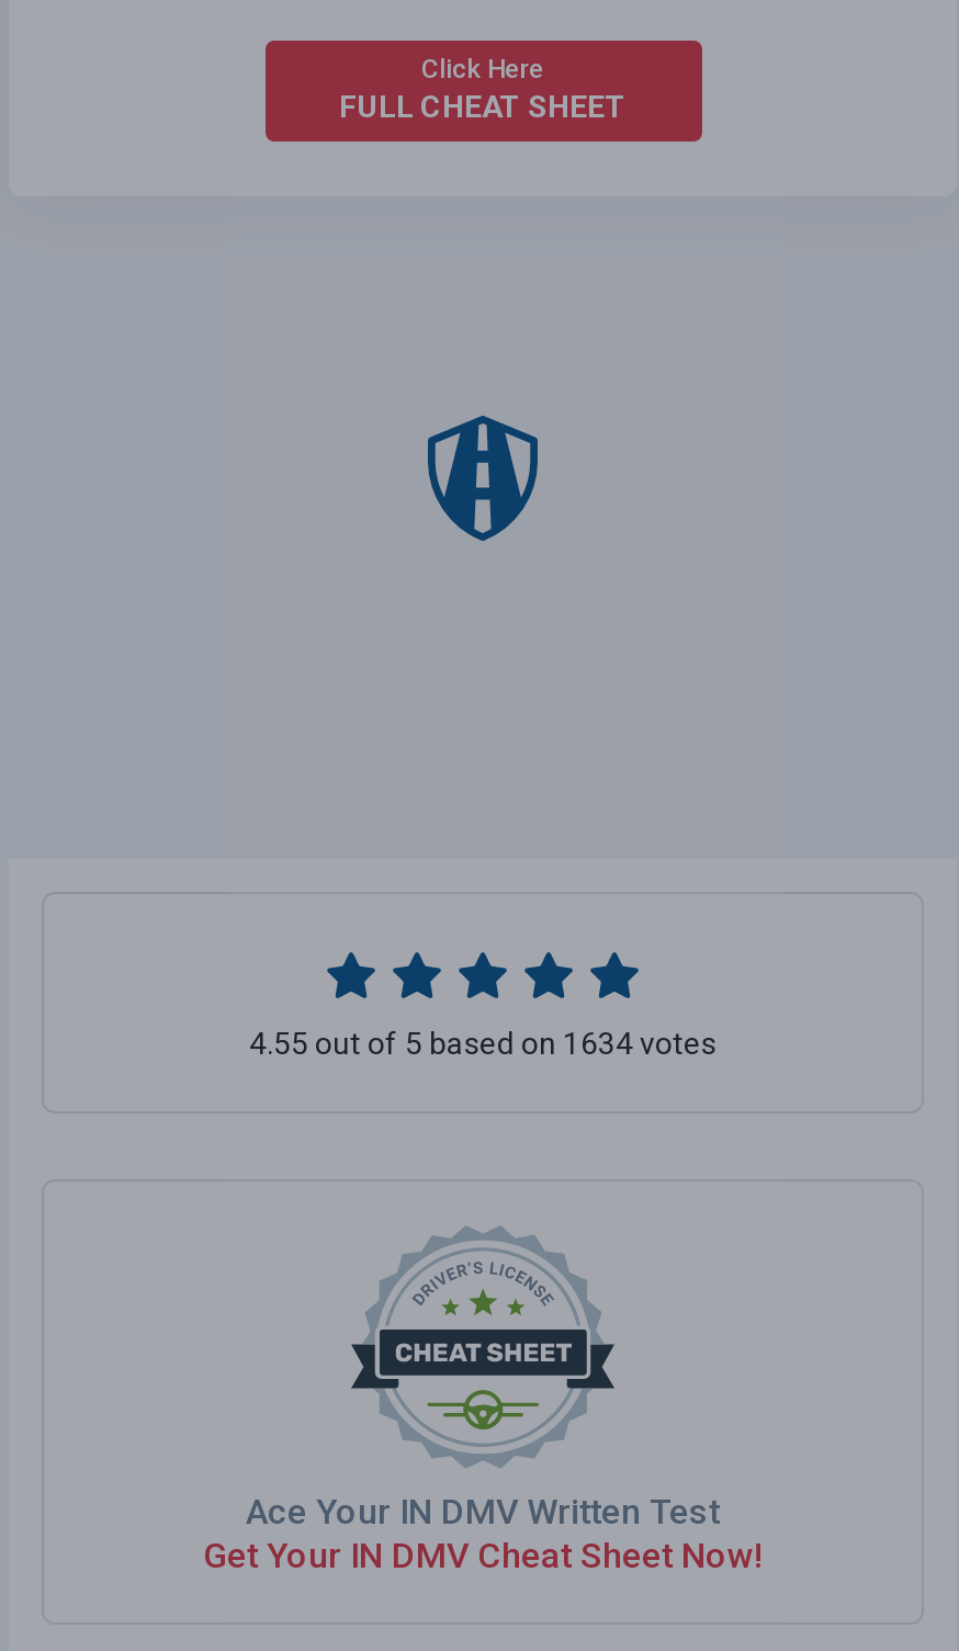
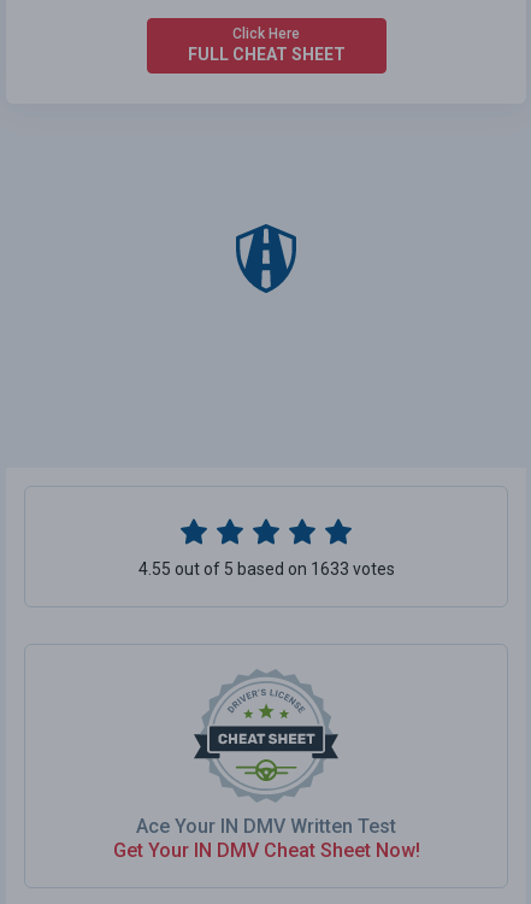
- 4.55 out of 5 based on 1634 votes
+ 4.55 out of 5 based on 1633 votes
